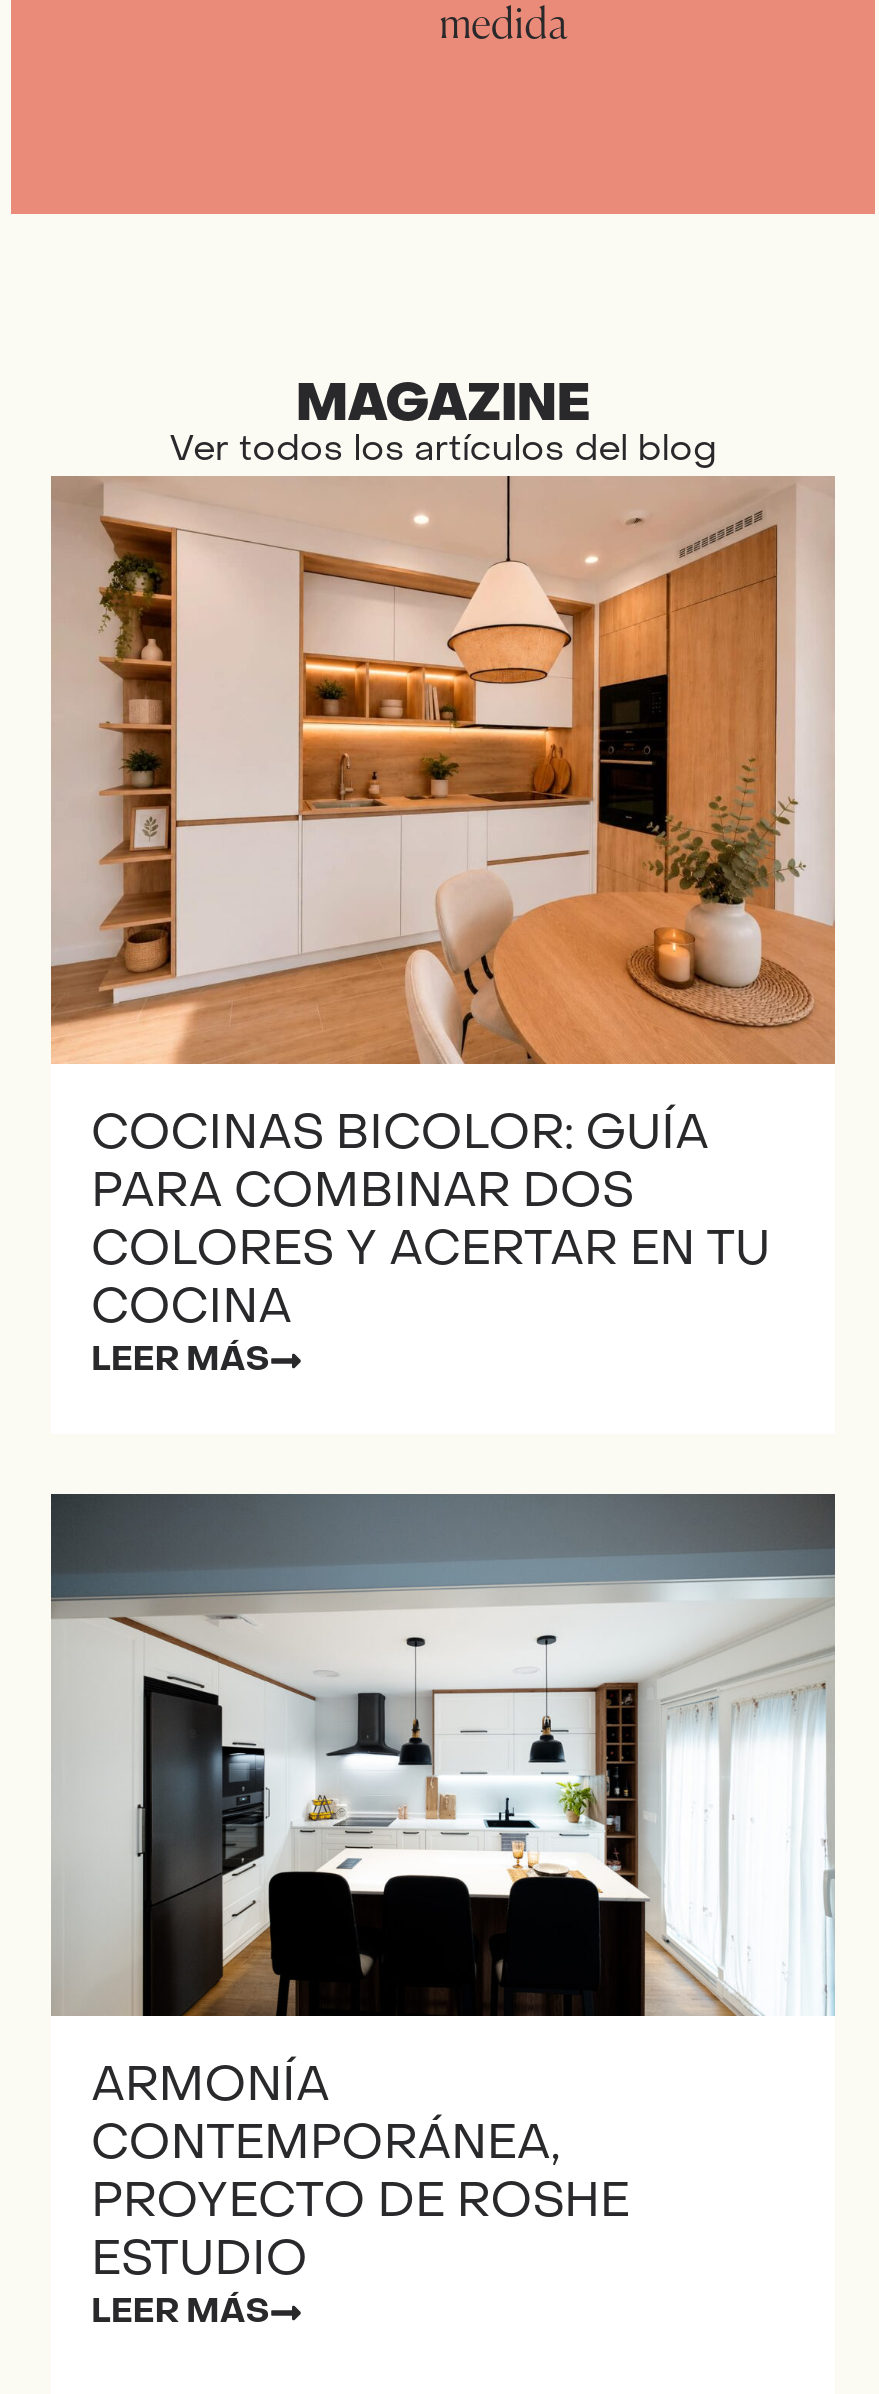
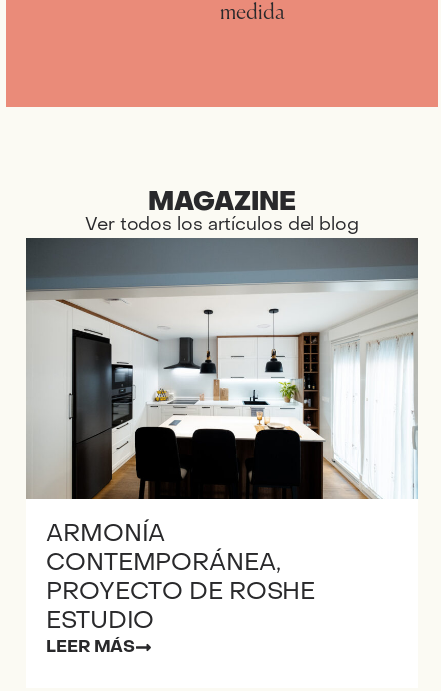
- [image]
- COCINAS BICOLOR: GUÍA
- PARA COMBINAR DOS
- COLORES Y ACERTAR EN TU
- COCINA
- LEER MÁS
